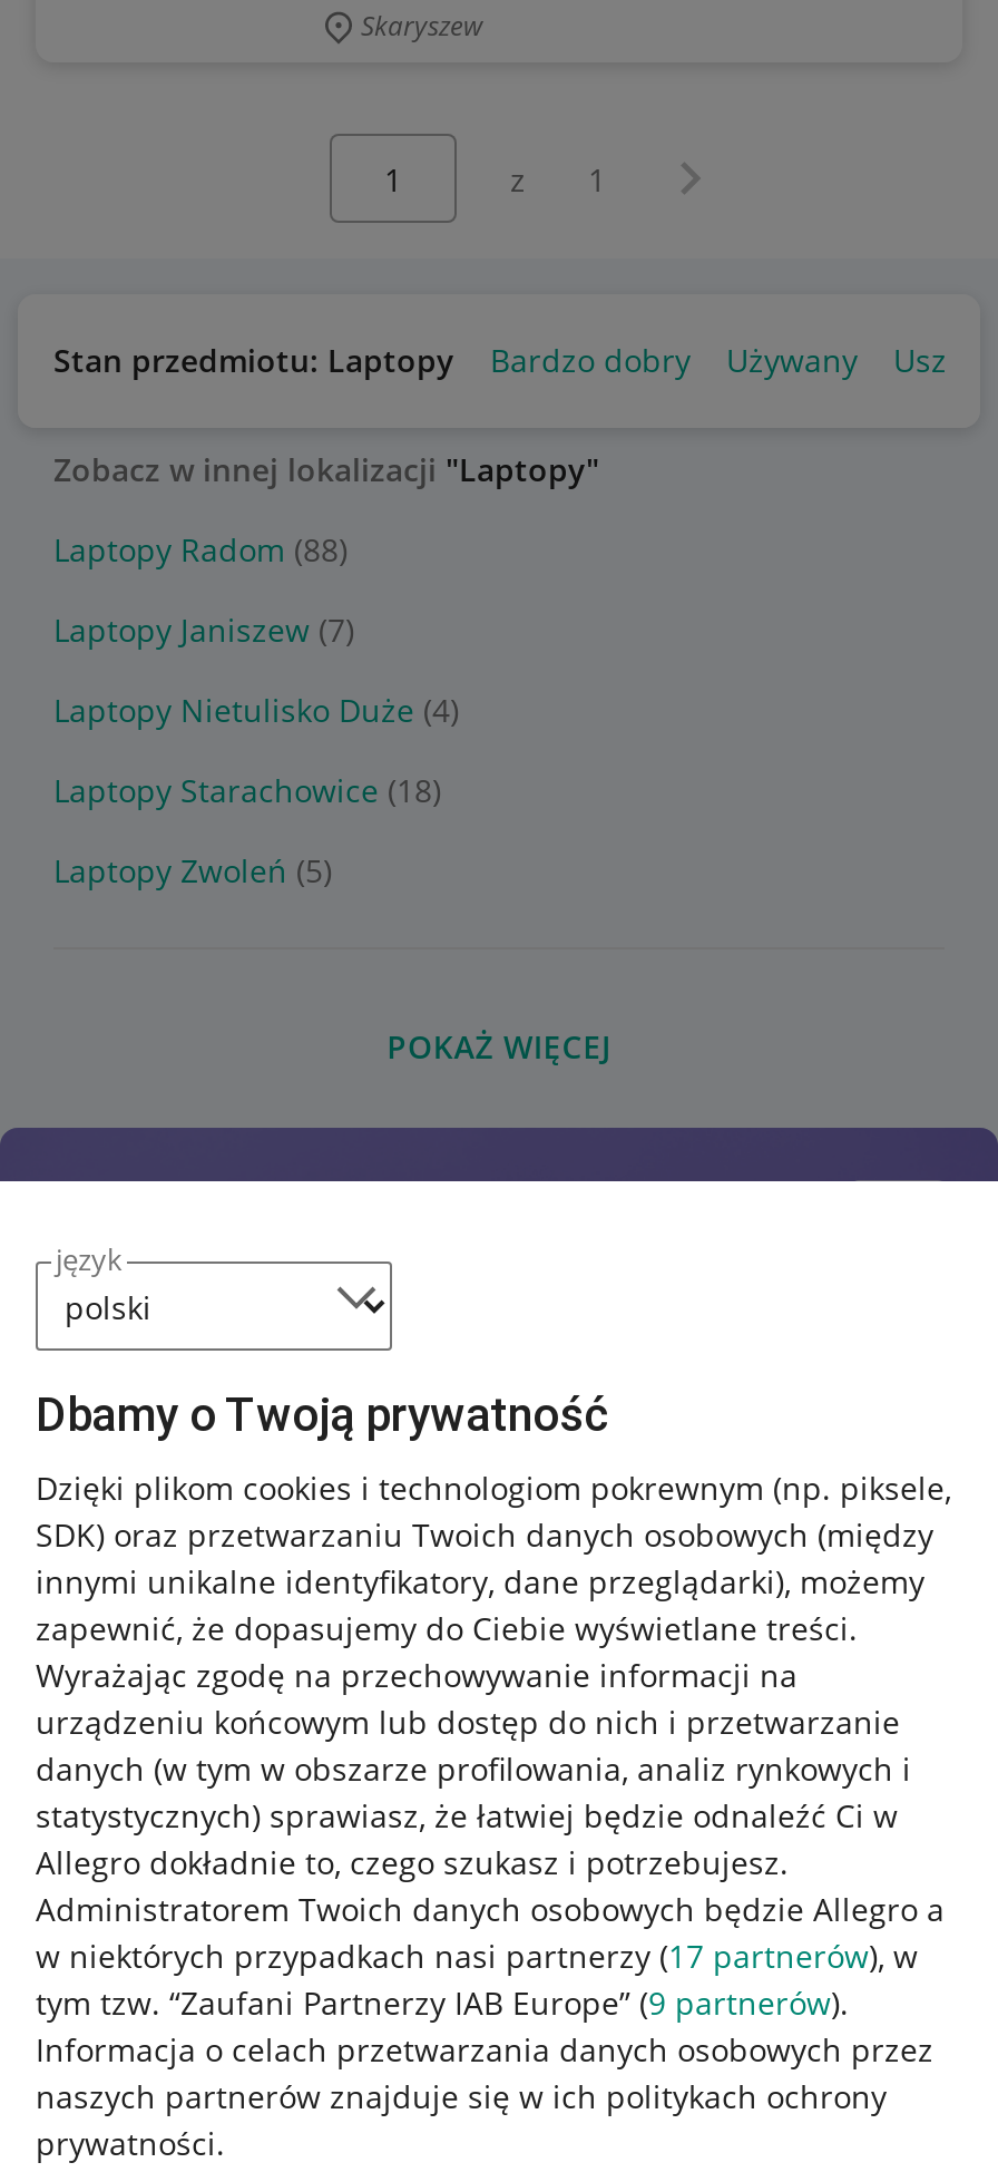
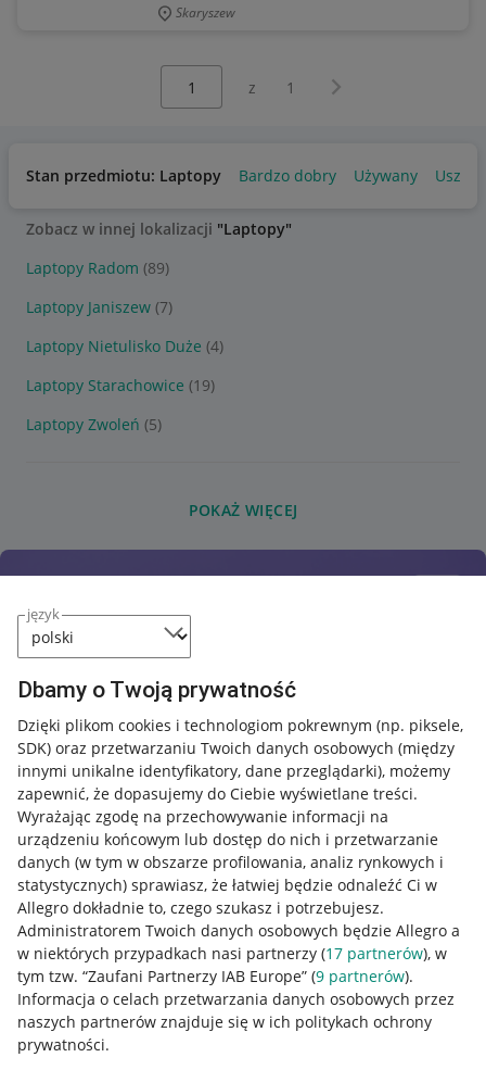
- Laptopy Radom (88)
+ Laptopy Radom (89)

- Laptopy Starachowice (18)
+ Laptopy Starachowice (19)
